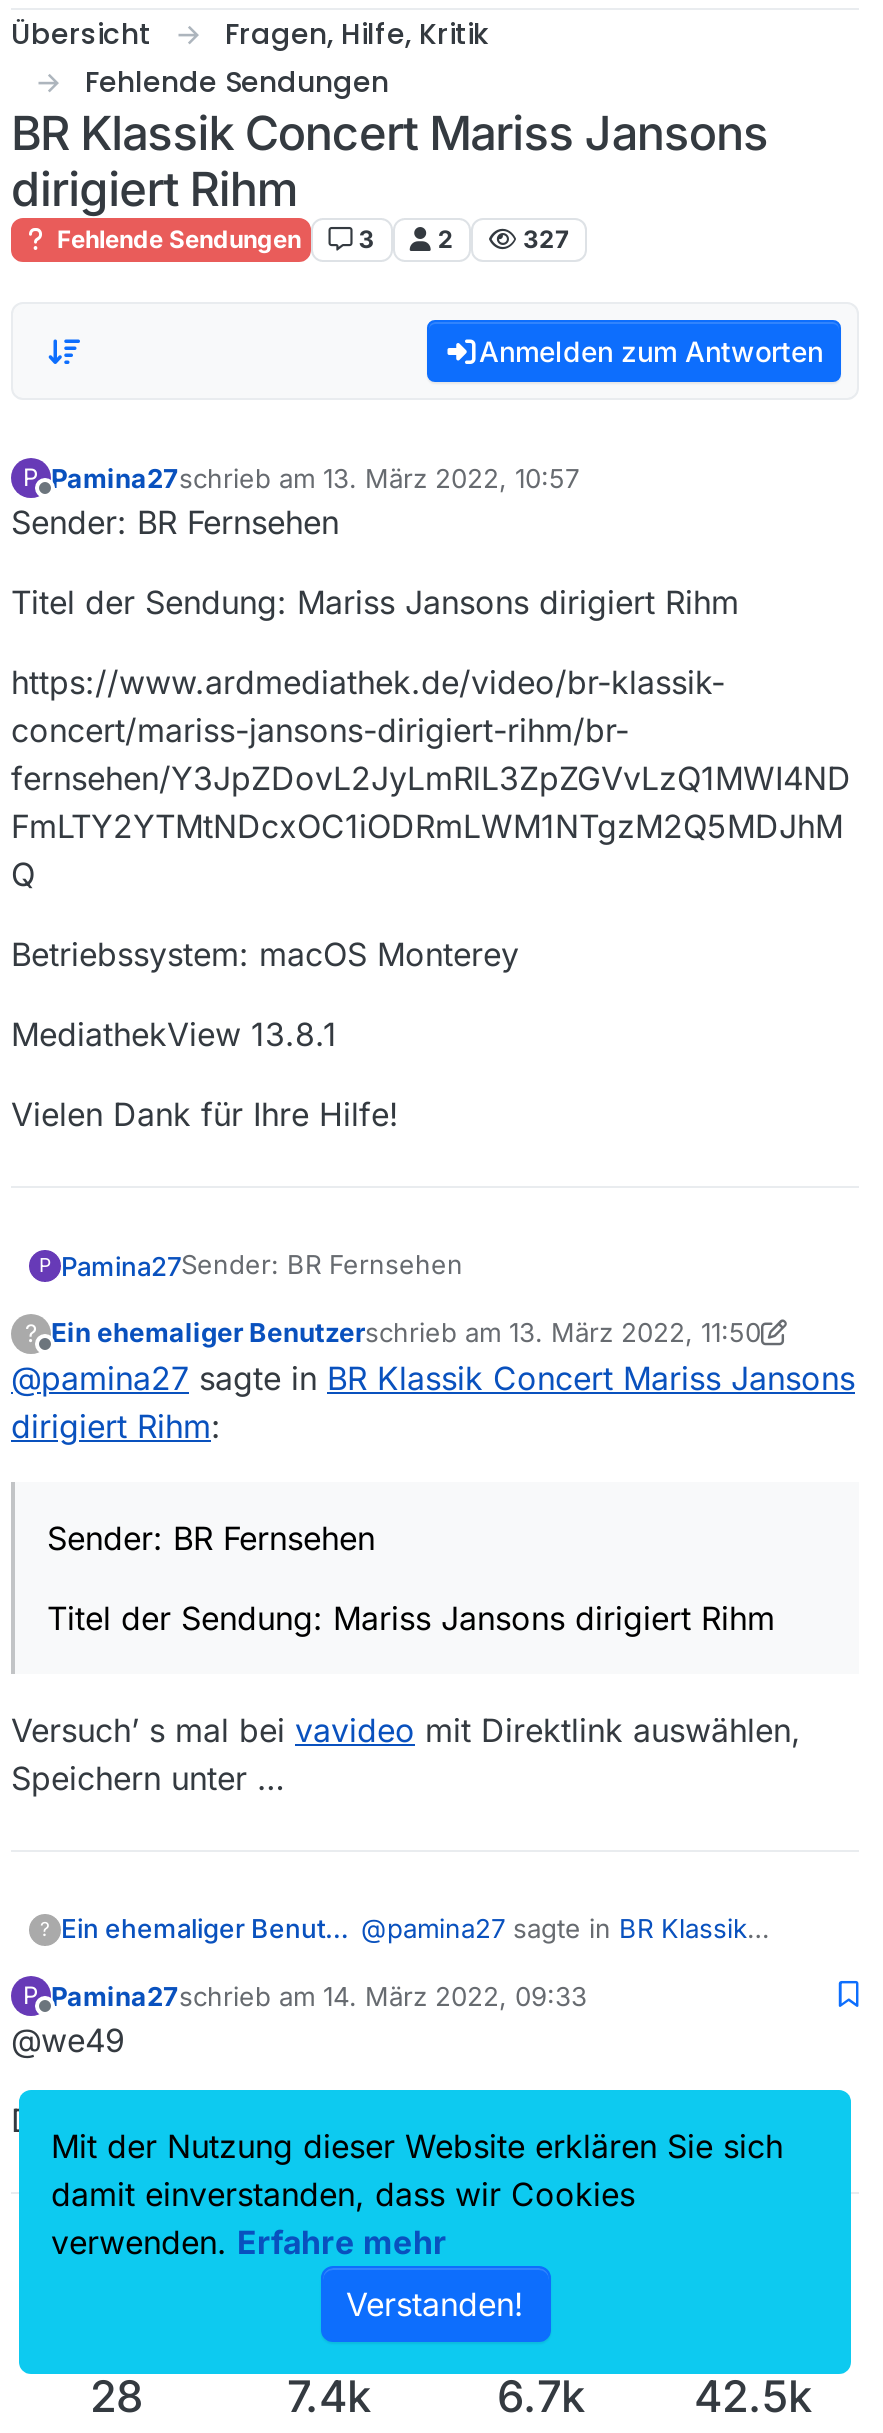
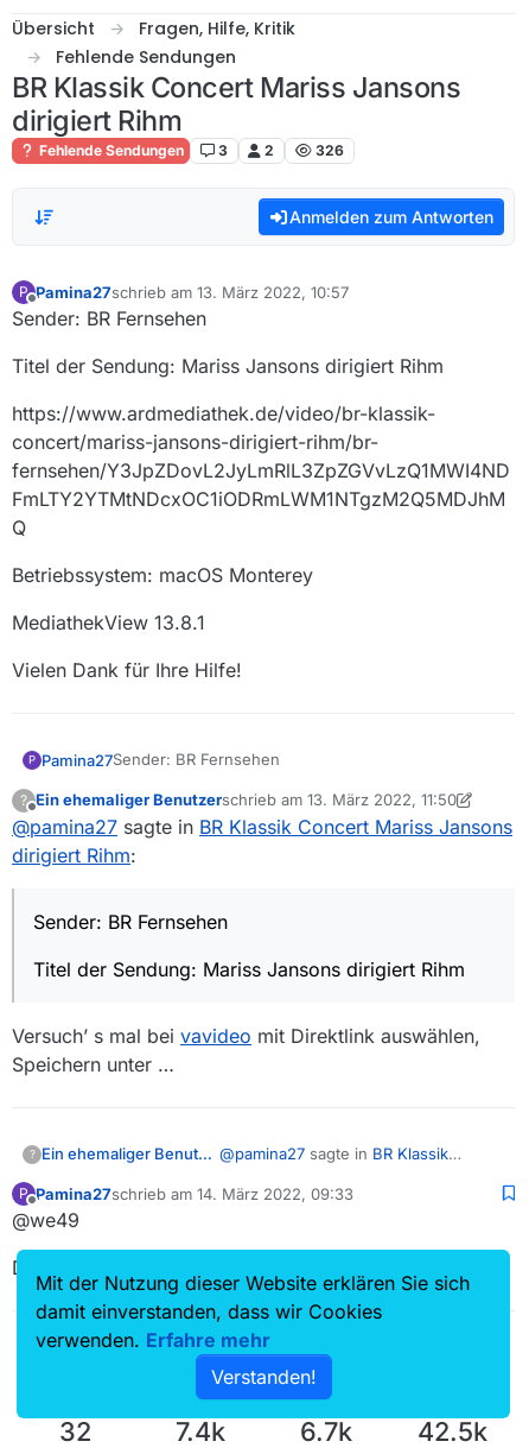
- 327
+ 326

- 28
+ 32
